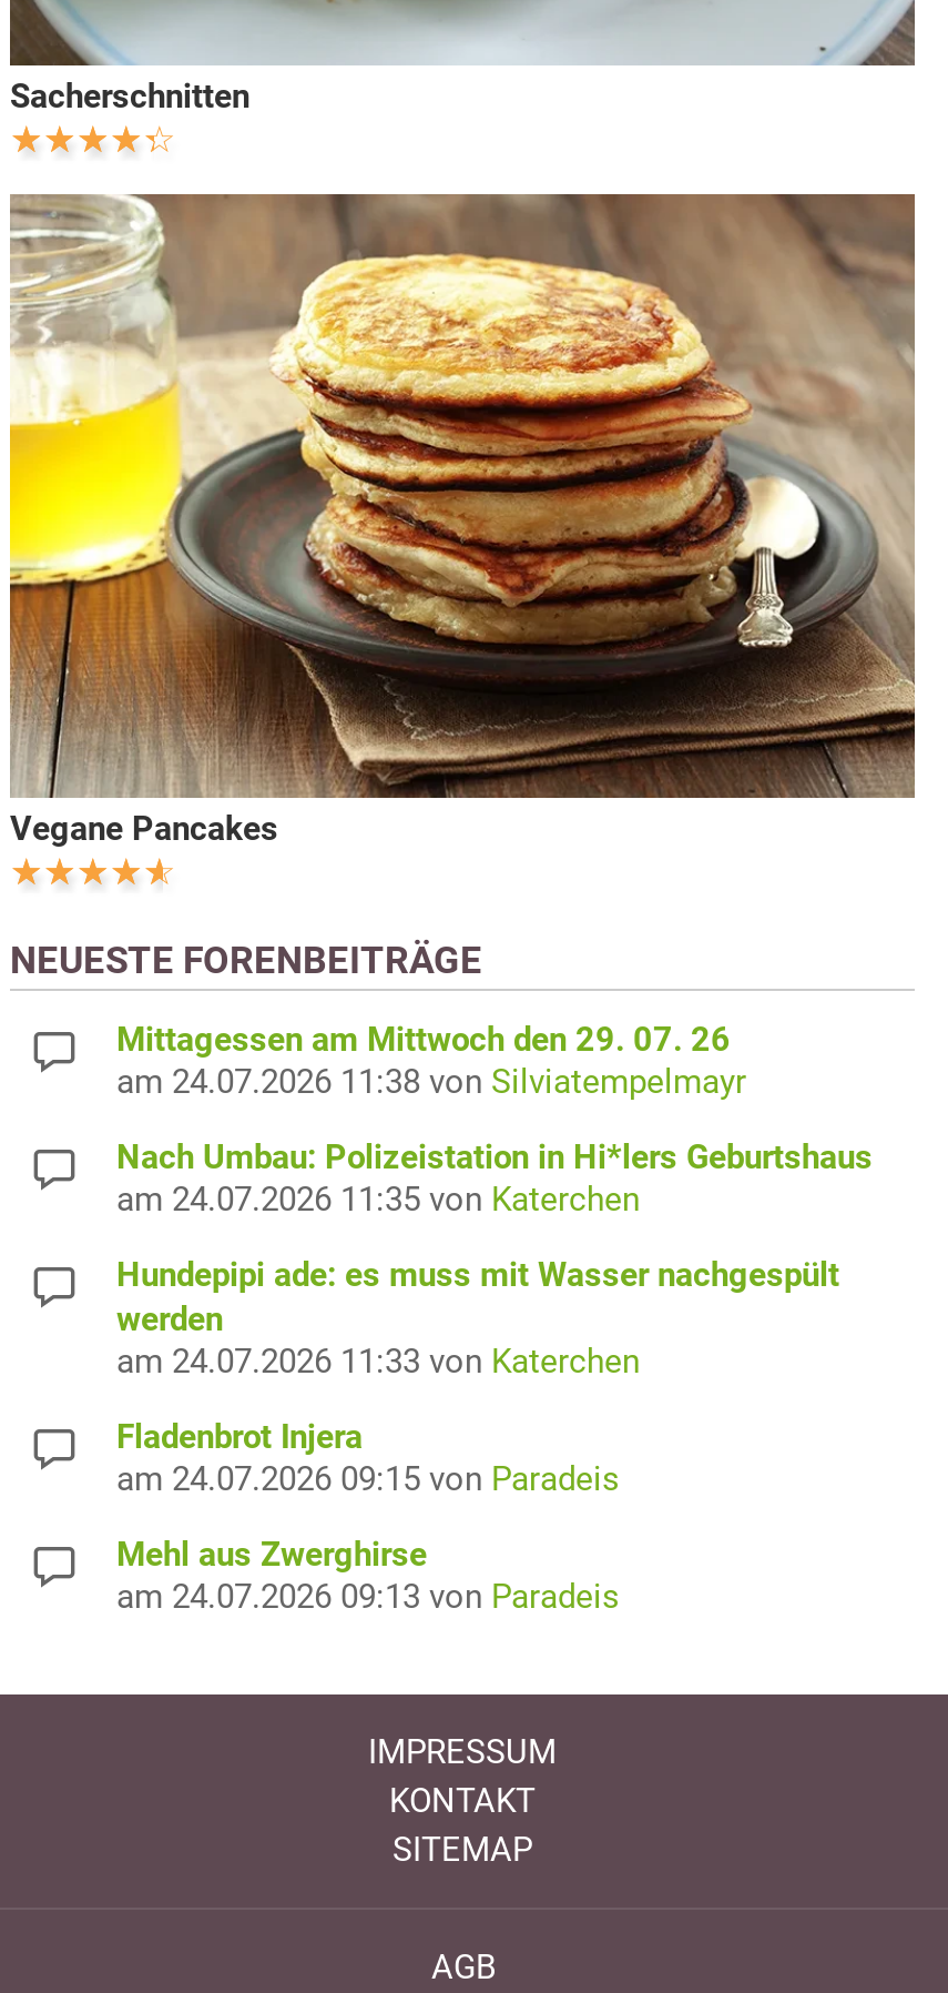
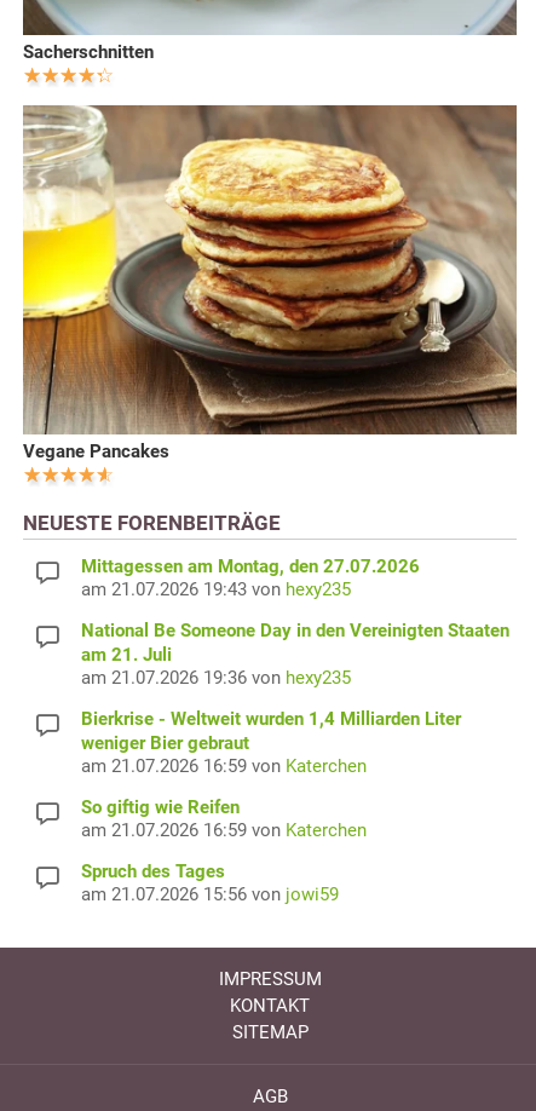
- Mittagessen am Mittwoch den 29. 07. 26
- am 24.07.2026 11:38 von Silviatempelmayr
+ Mittagessen am Montag, den 27.07.2026
+ am 21.07.2026 19:43 von hexy235

- Nach Umbau: Polizeistation in Hi*lers Geburtshaus
- am 24.07.2026 11:35 von Katerchen
+ National Be Someone Day in den Vereinigten Staaten
+ am 21. Juli
+ am 21.07.2026 19:36 von hexy235

- Hundepipi ade: es muss mit Wasser nachgespült
- werden
- am 24.07.2026 11:33 von Katerchen
+ Bierkrise - Weltweit wurden 1,4 Milliarden Liter
+ weniger Bier gebraut
+ am 21.07.2026 16:59 von Katerchen

- Fladenbrot Injera
- am 24.07.2026 09:15 von Paradeis
+ So giftig wie Reifen
+ am 21.07.2026 16:59 von Katerchen

- Mehl aus Zwerghirse
- am 24.07.2026 09:13 von Paradeis
+ Spruch des Tages
+ am 21.07.2026 15:56 von jowi59
